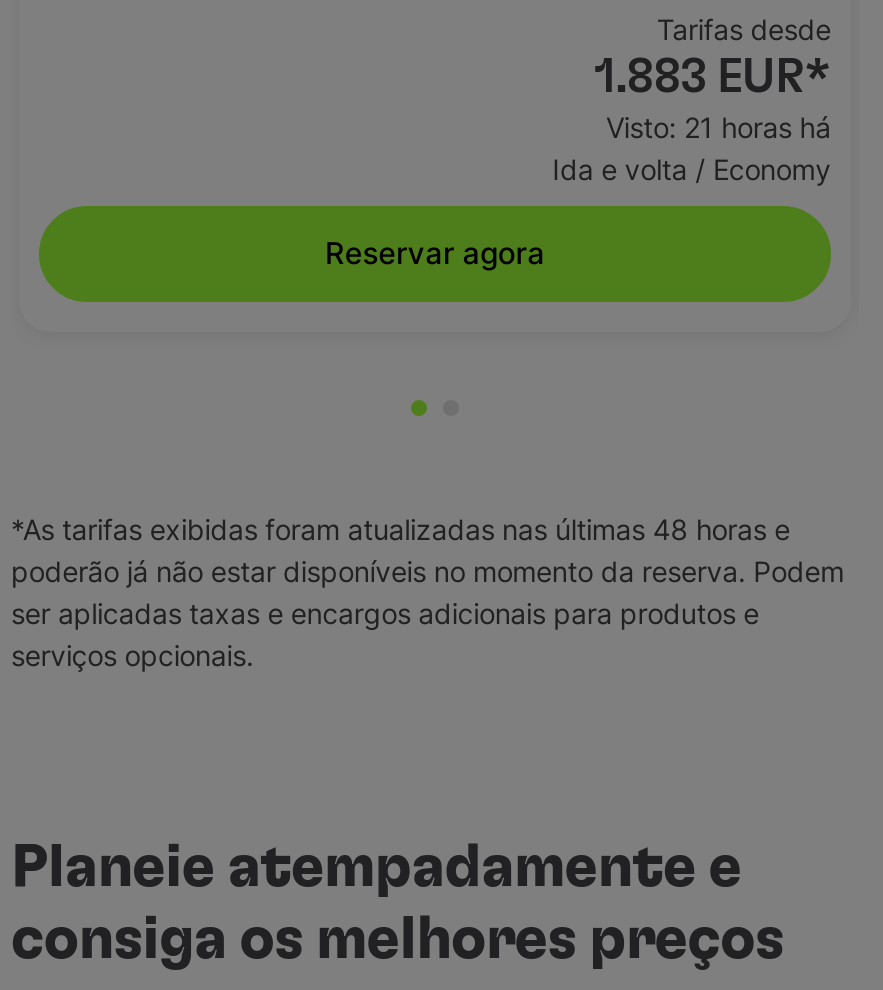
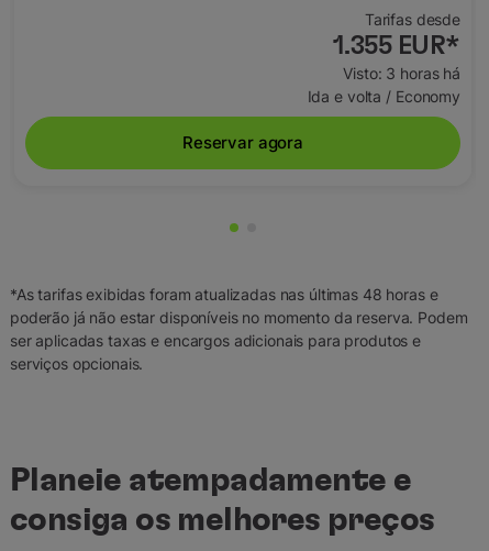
- 1.883 EUR*
+ 1.355 EUR*

- Visto: 21 horas há
+ Visto: 3 horas há
